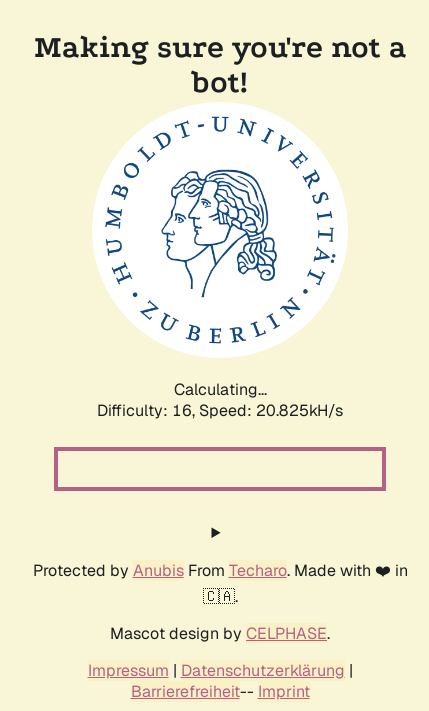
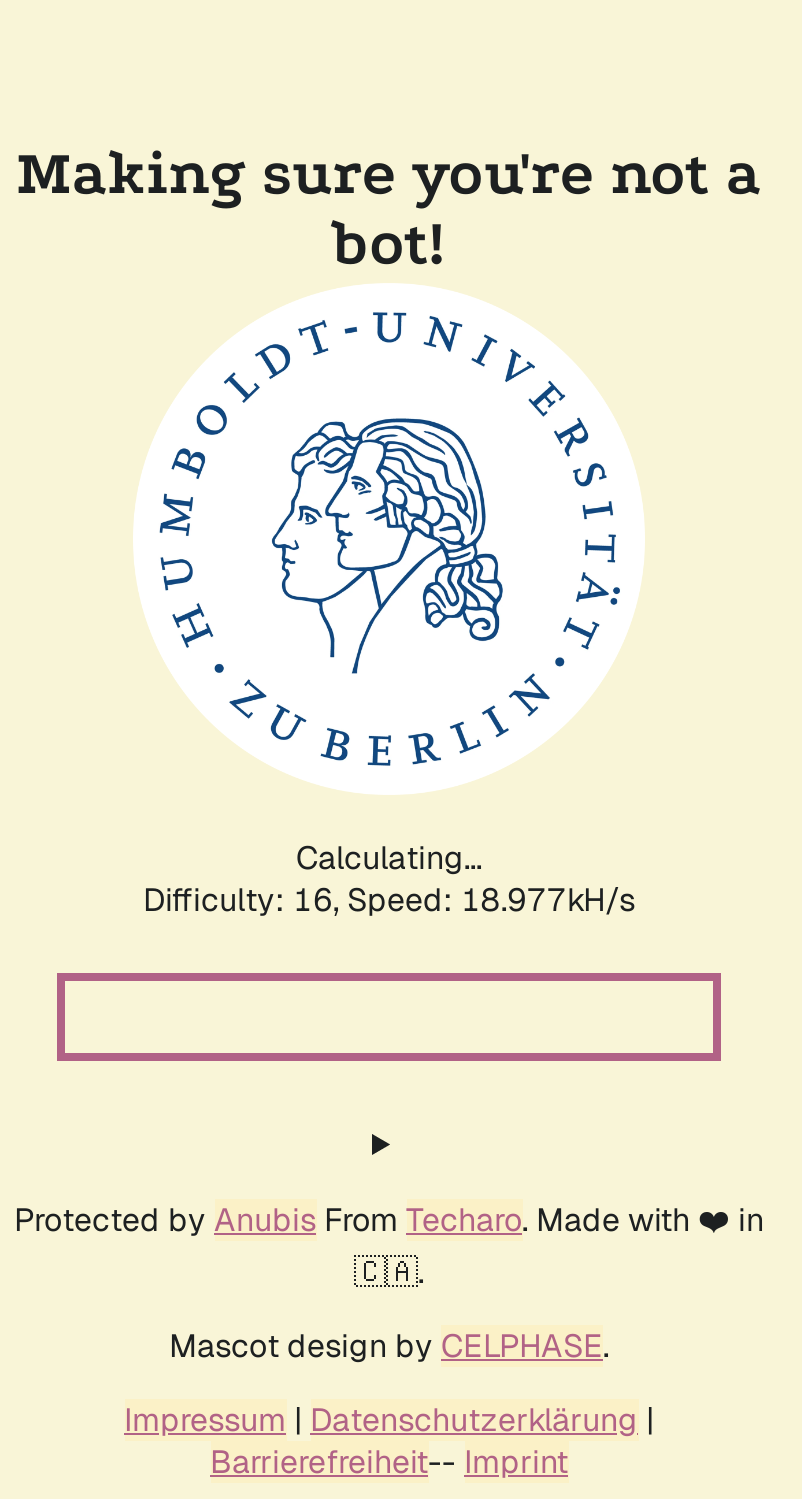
- Difficulty: 16, Speed: 20.825kH/s
+ Difficulty: 16, Speed: 18.977kH/s
